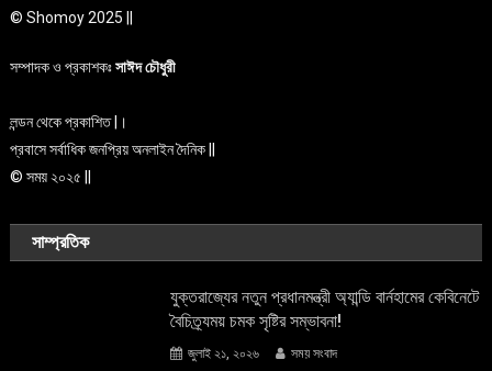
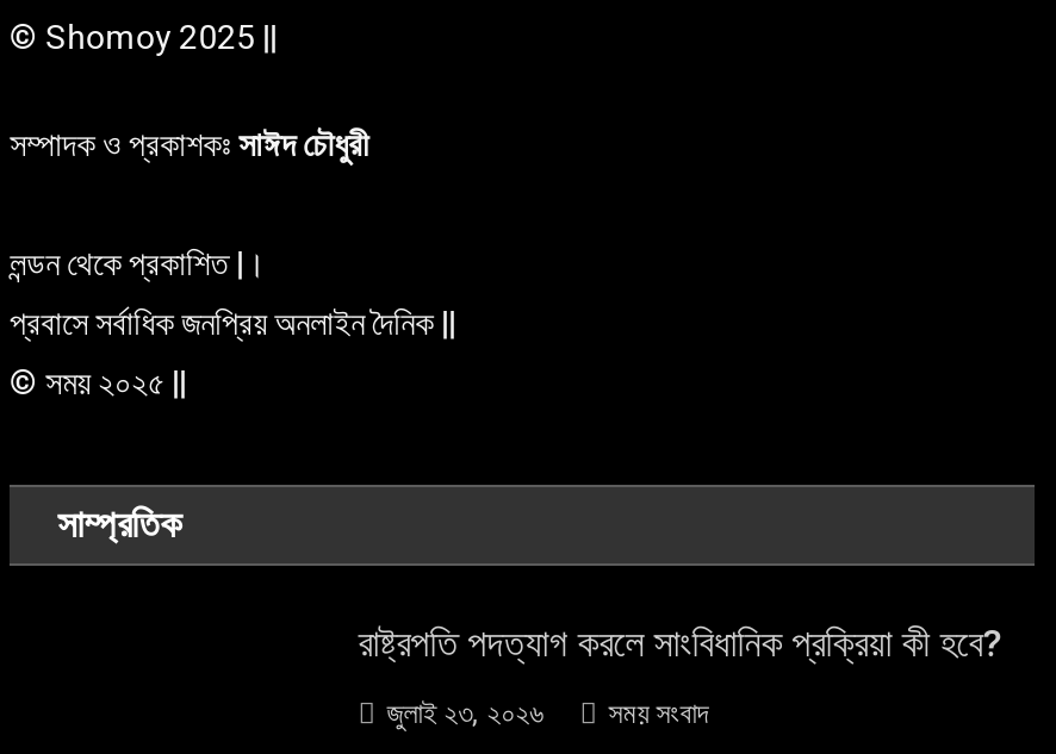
- যুক্তরাজ্যের নতুন প্রধানমন্ত্রী অ্যান্ডি বার্নহামের কেবিনেটে
- বৈচিত্র্যময় চমক সৃষ্টির সম্ভাবনা!
+ রাষ্ট্রপতি পদত্যাগ করলে সাংবিধানিক প্রক্রিয়া কী হবে?

- জুলাই ২১, ২০২৬
+ জুলাই ২৩, ২০২৬
